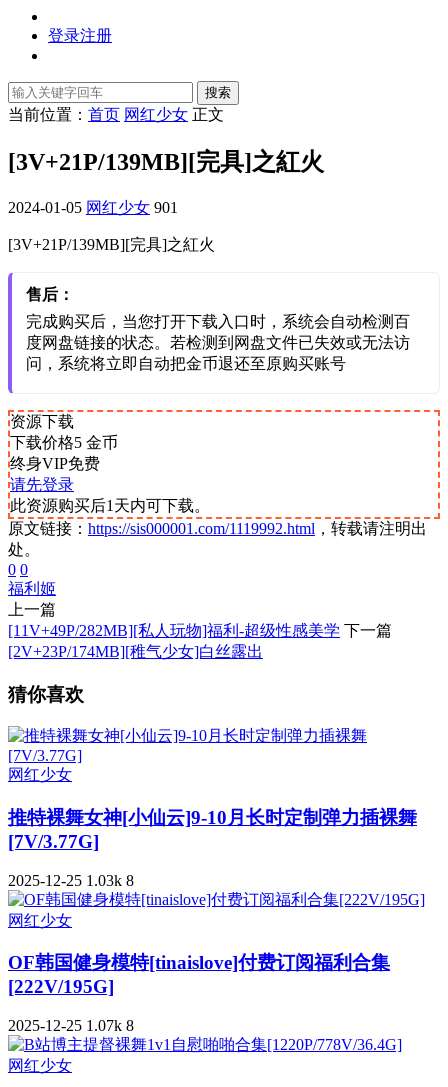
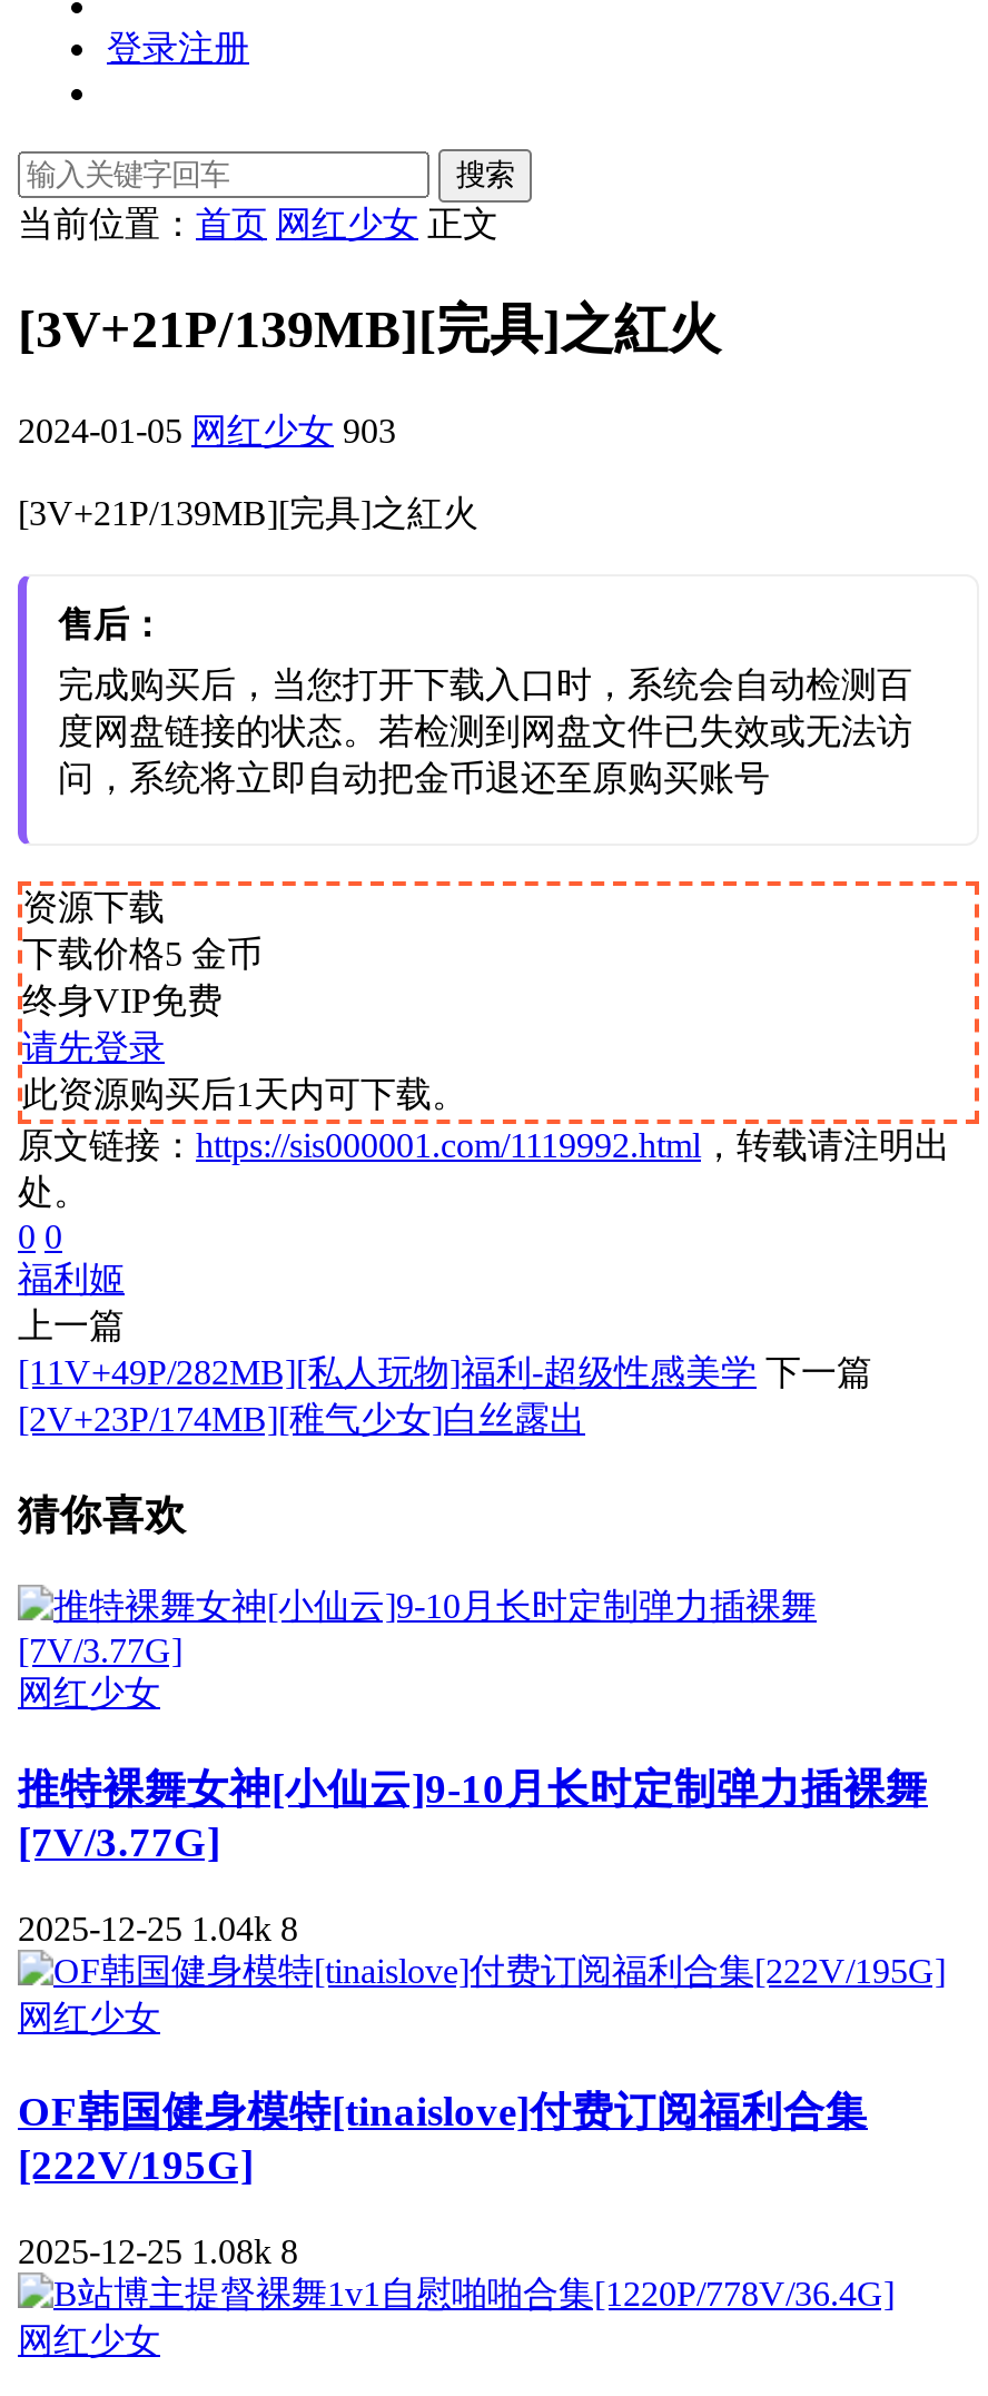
- 2024-01-05 网红少女 901
+ 2024-01-05 网红少女 903

- 2025-12-25 1.03k 8
+ 2025-12-25 1.04k 8

- 2025-12-25 1.07k 8
+ 2025-12-25 1.08k 8
